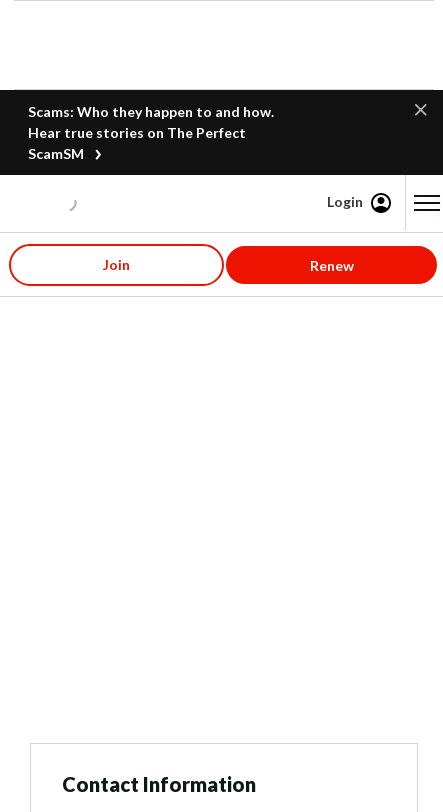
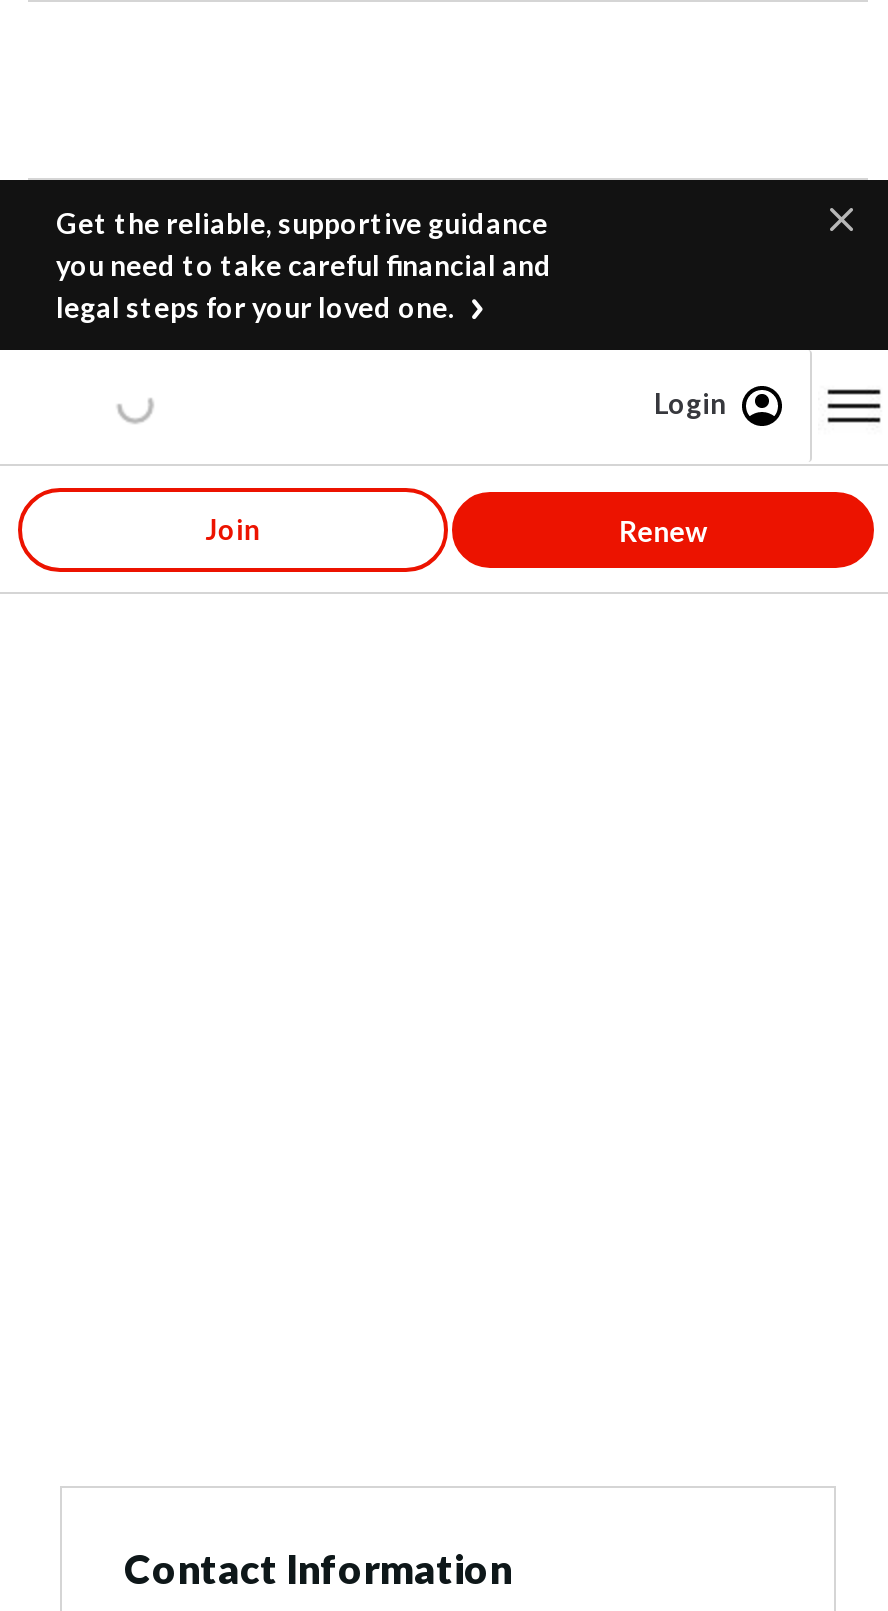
- Scams: Who they happen to and how.
- Hear true stories on The Perfect
- ScamSM
+ Get the reliable, supportive guidance
+ you need to take careful financial and
+ legal steps for your loved one.
